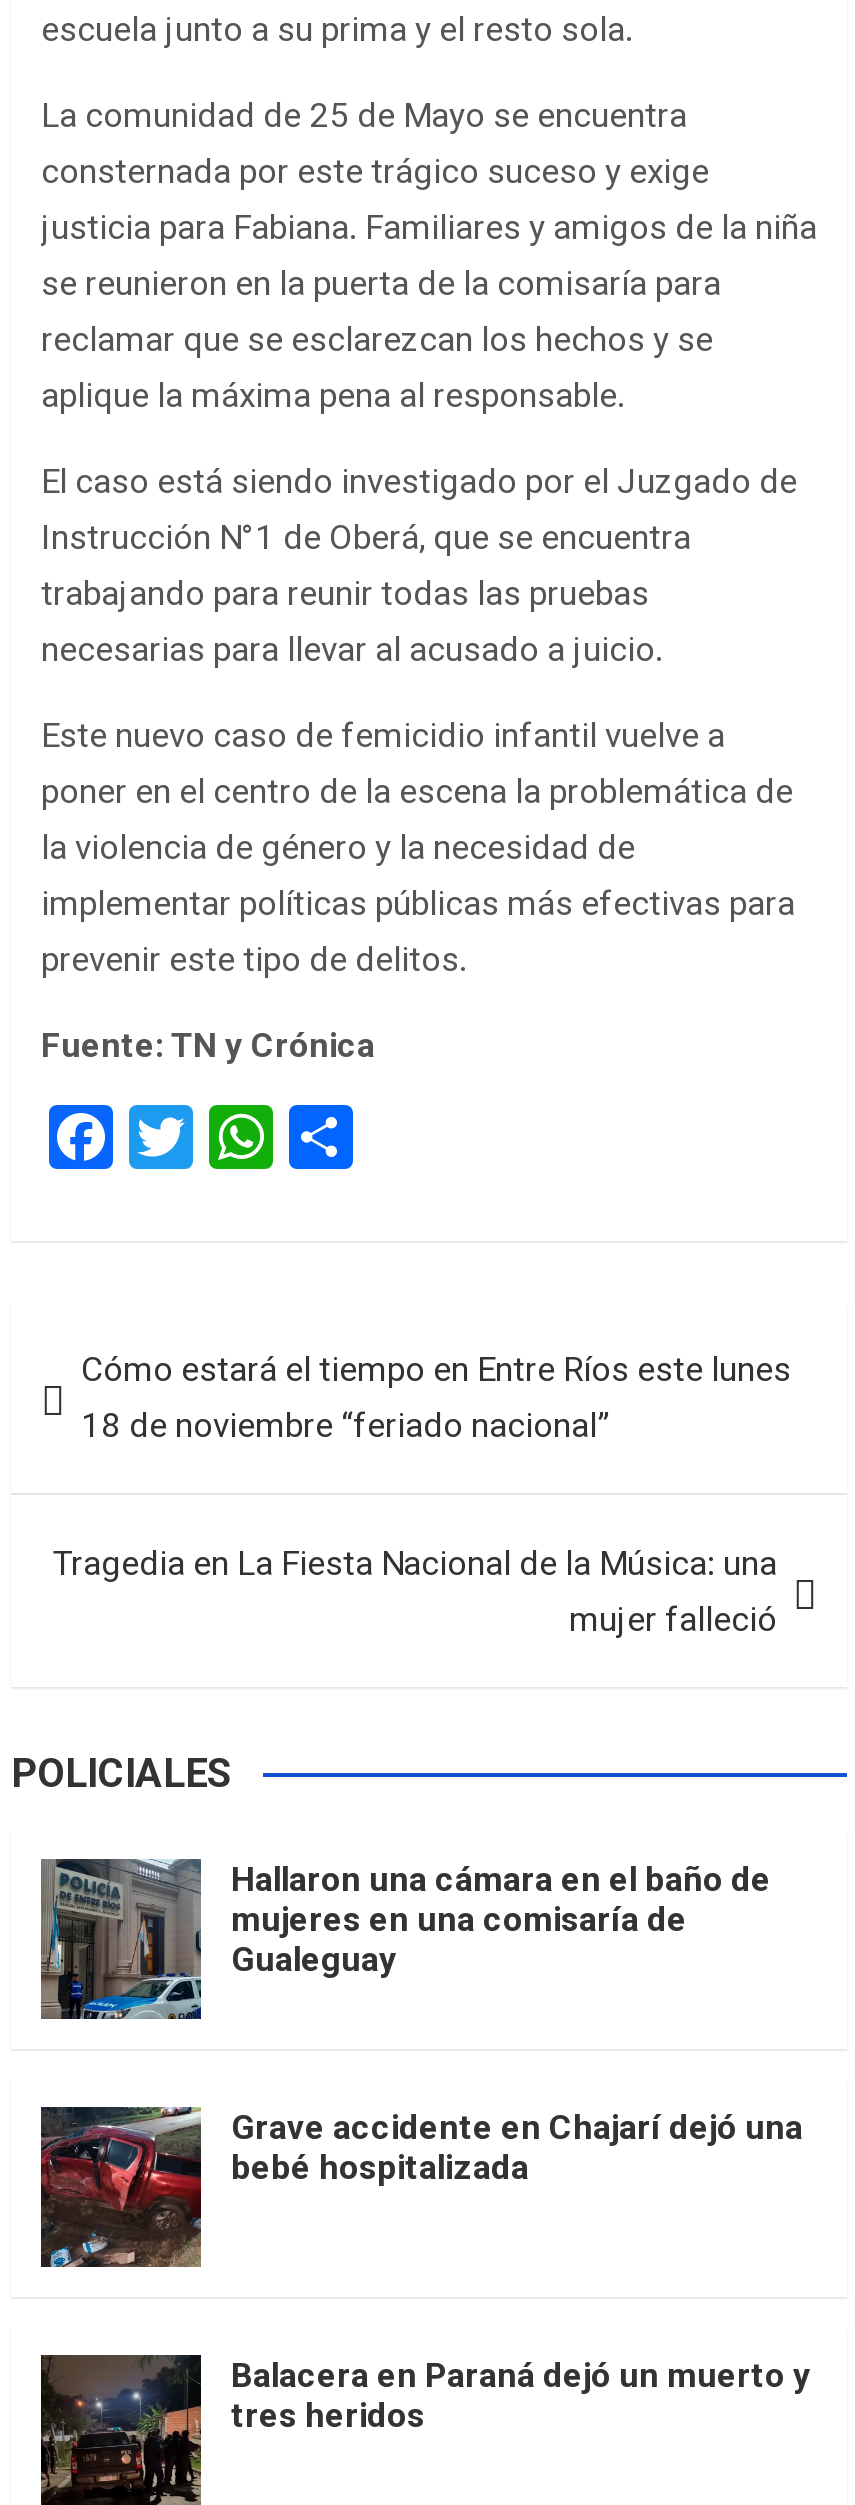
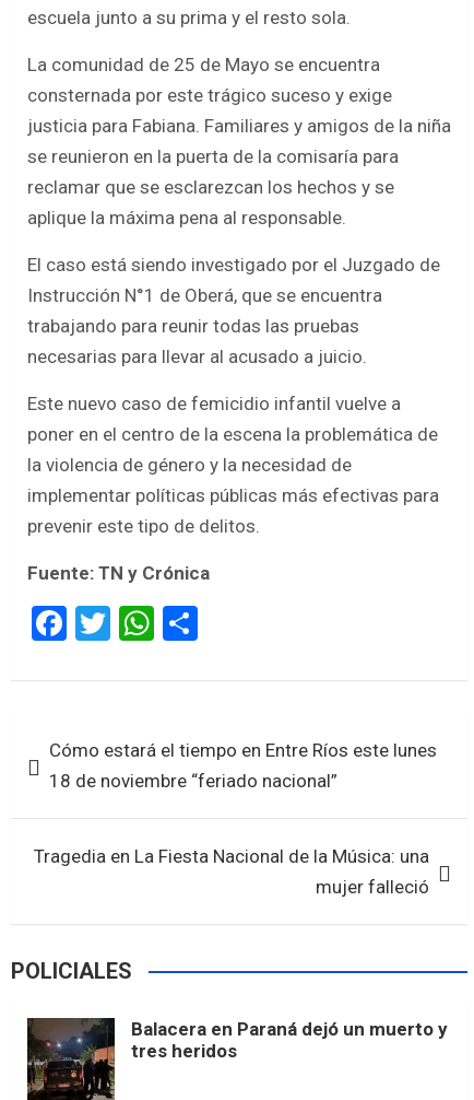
- [image]
- Hallaron una cámara en el baño de
- mujeres en una comisaría de
- Gualeguay

- [image]
- Grave accidente en Chajarí dejó una
- bebé hospitalizada
